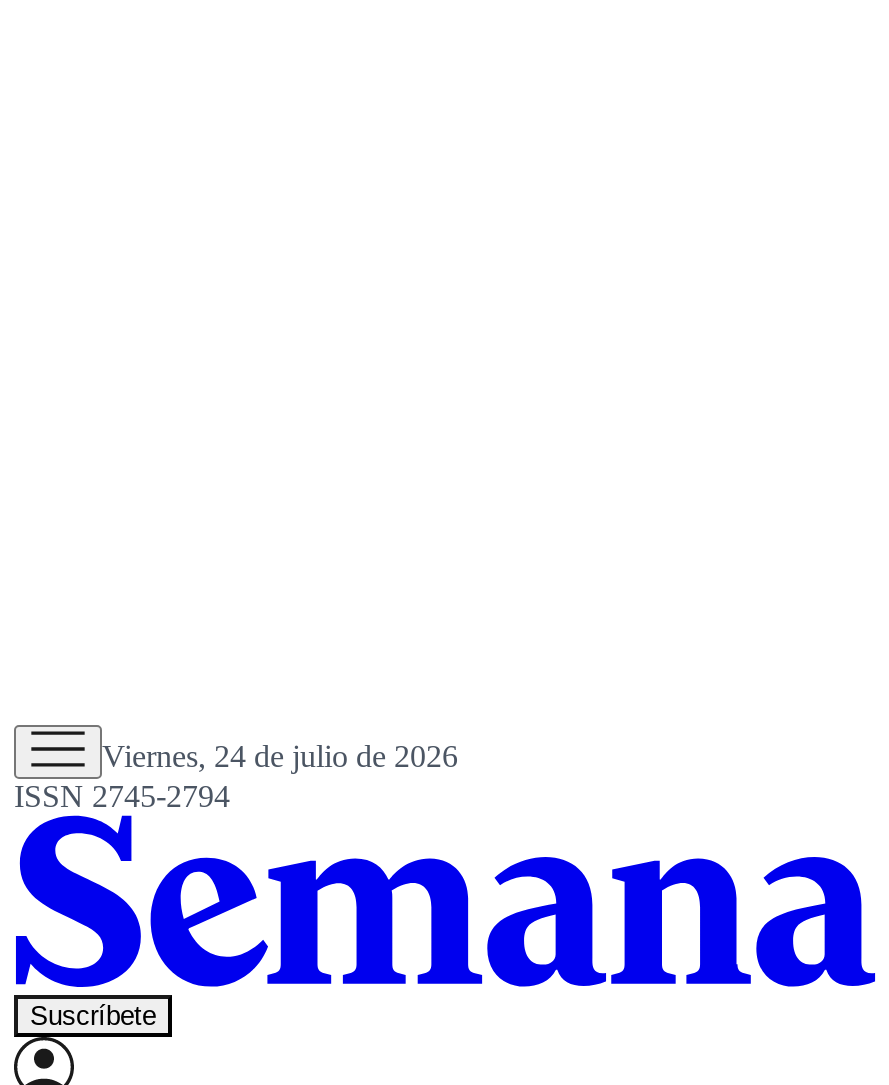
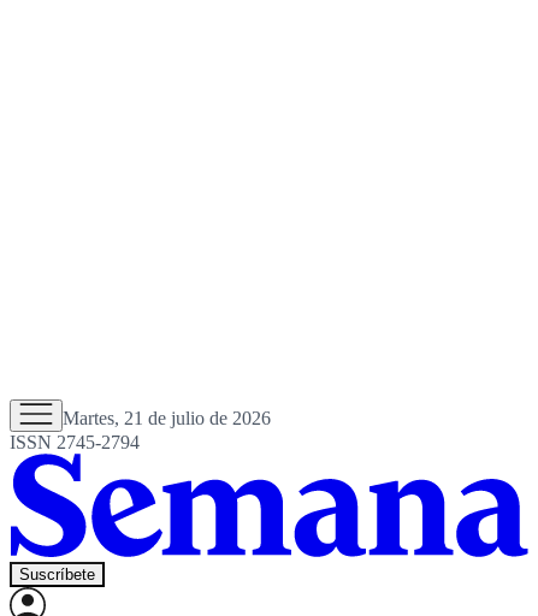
- Viernes, 24 de julio de 2026
+ Martes, 21 de julio de 2026
